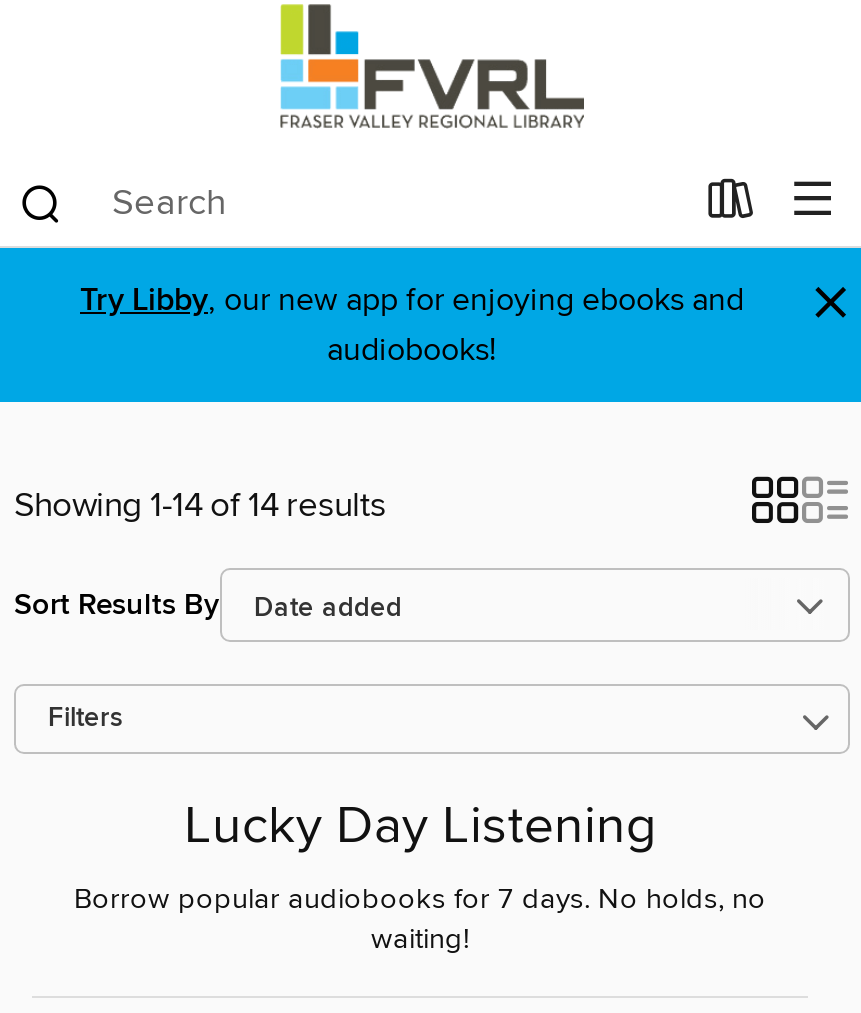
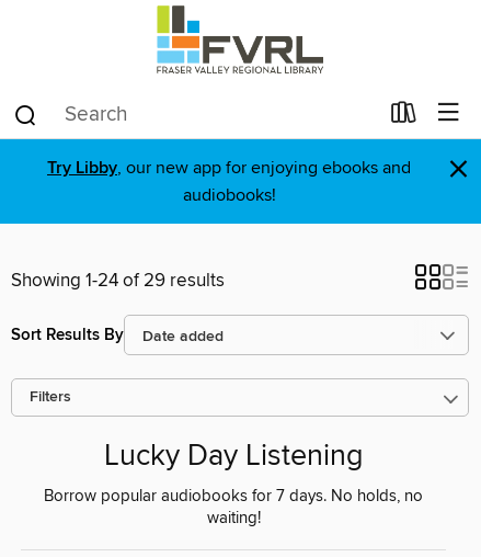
- Showing 1-14 of 14 results
+ Showing 1-24 of 29 results
